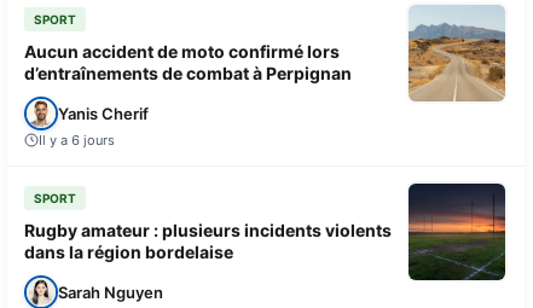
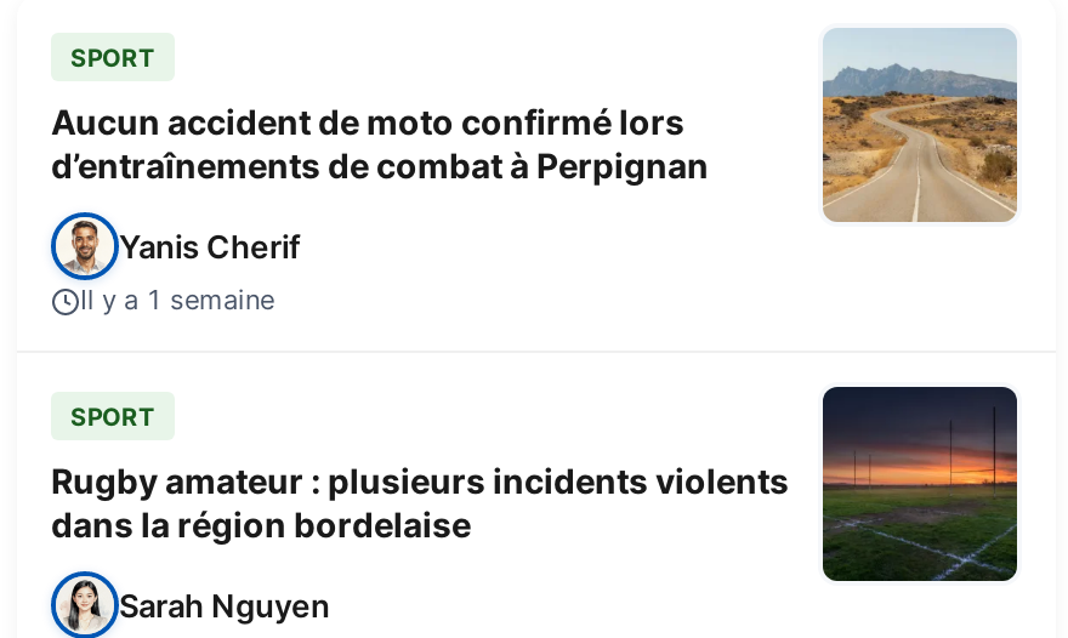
- Il y a 6 jours
+ Il y a 1 semaine
